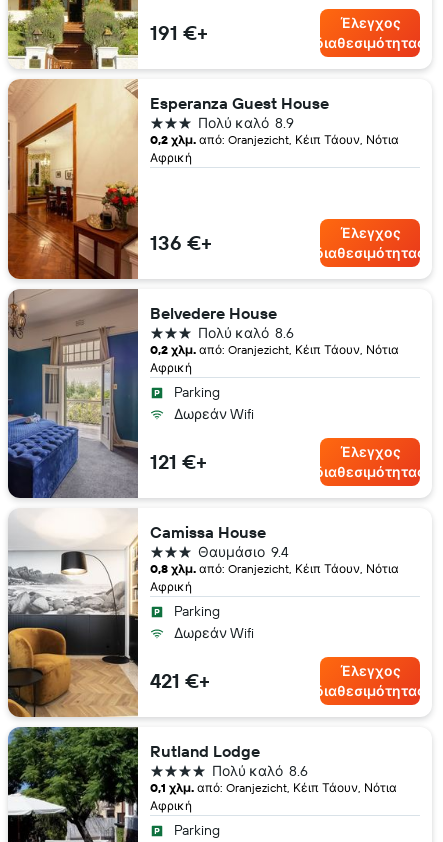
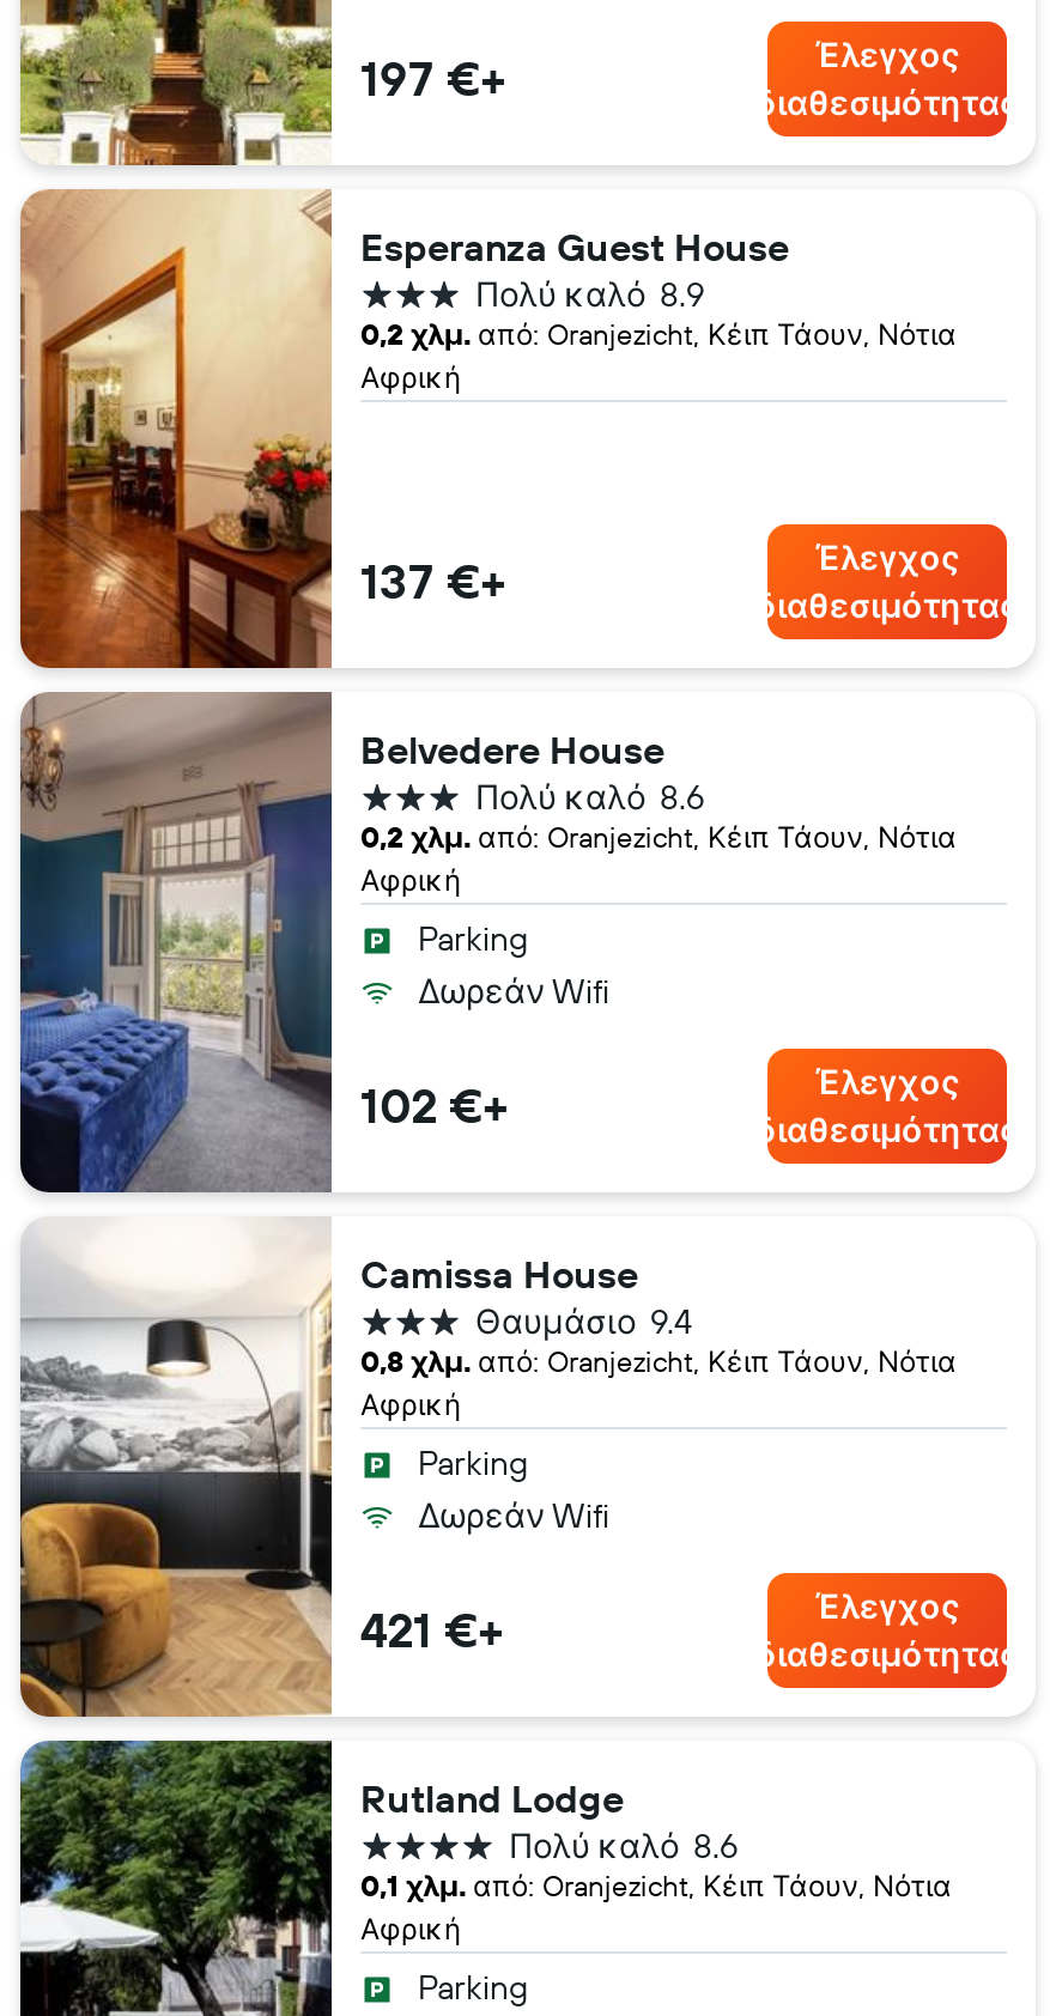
- 191 €+
+ 197 €+

- 136 €+
+ 137 €+

- 121 €+
+ 102 €+
